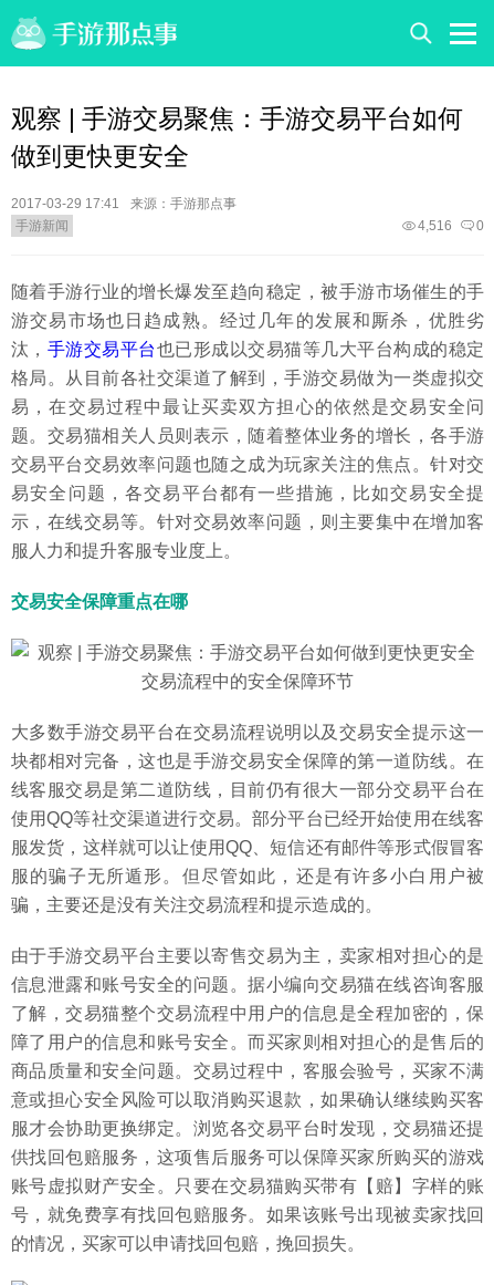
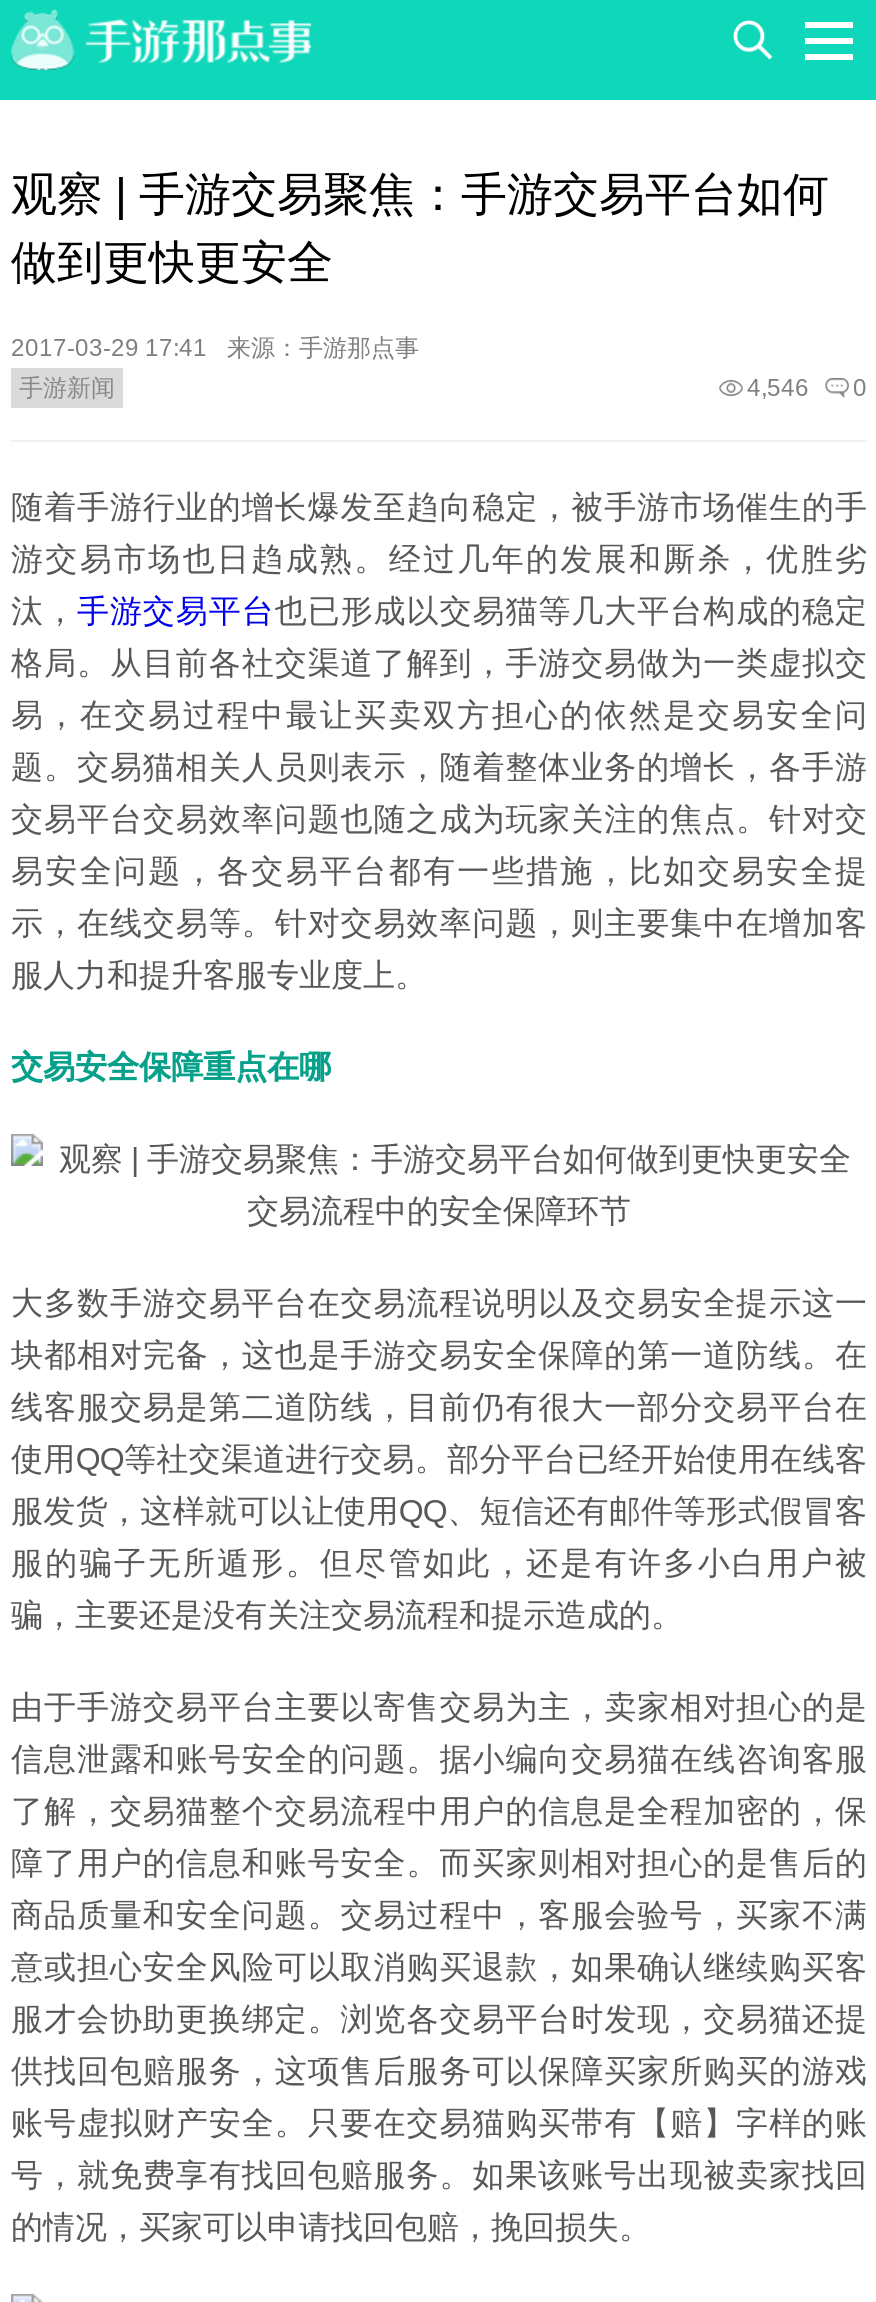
- 4,516 0
+ 4,546 0
